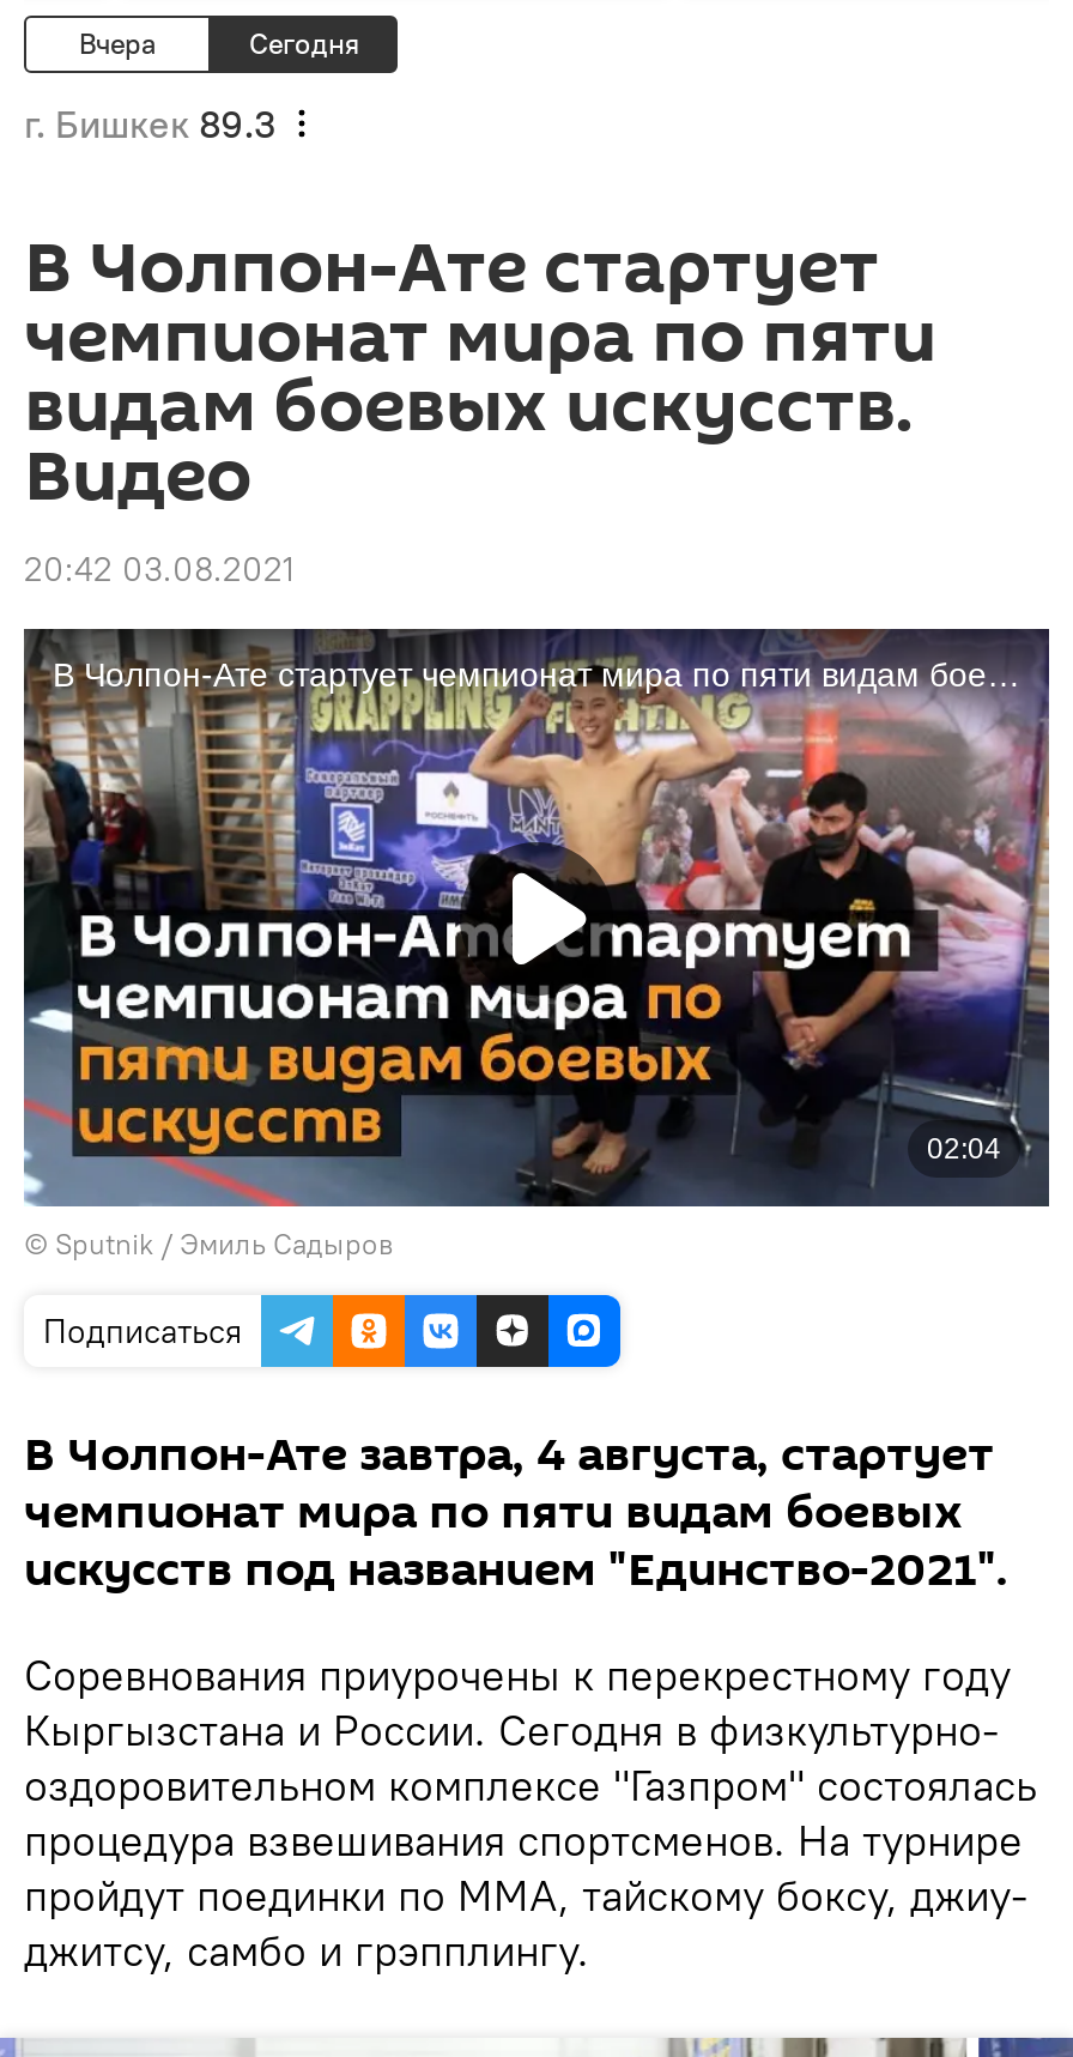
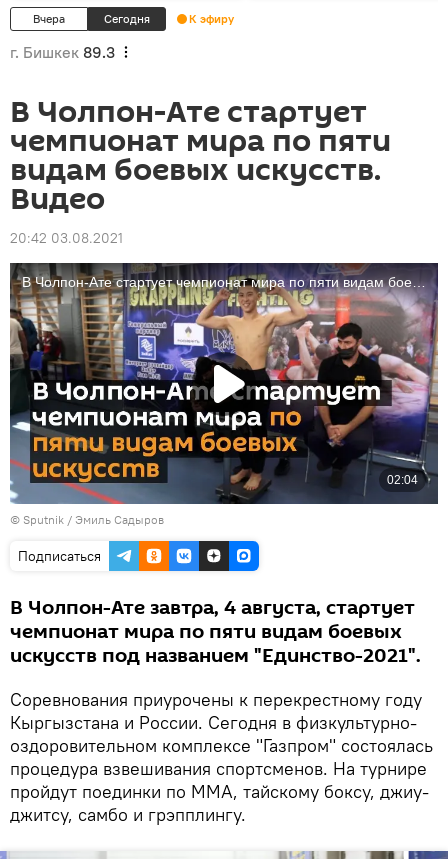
+ К эфиру
